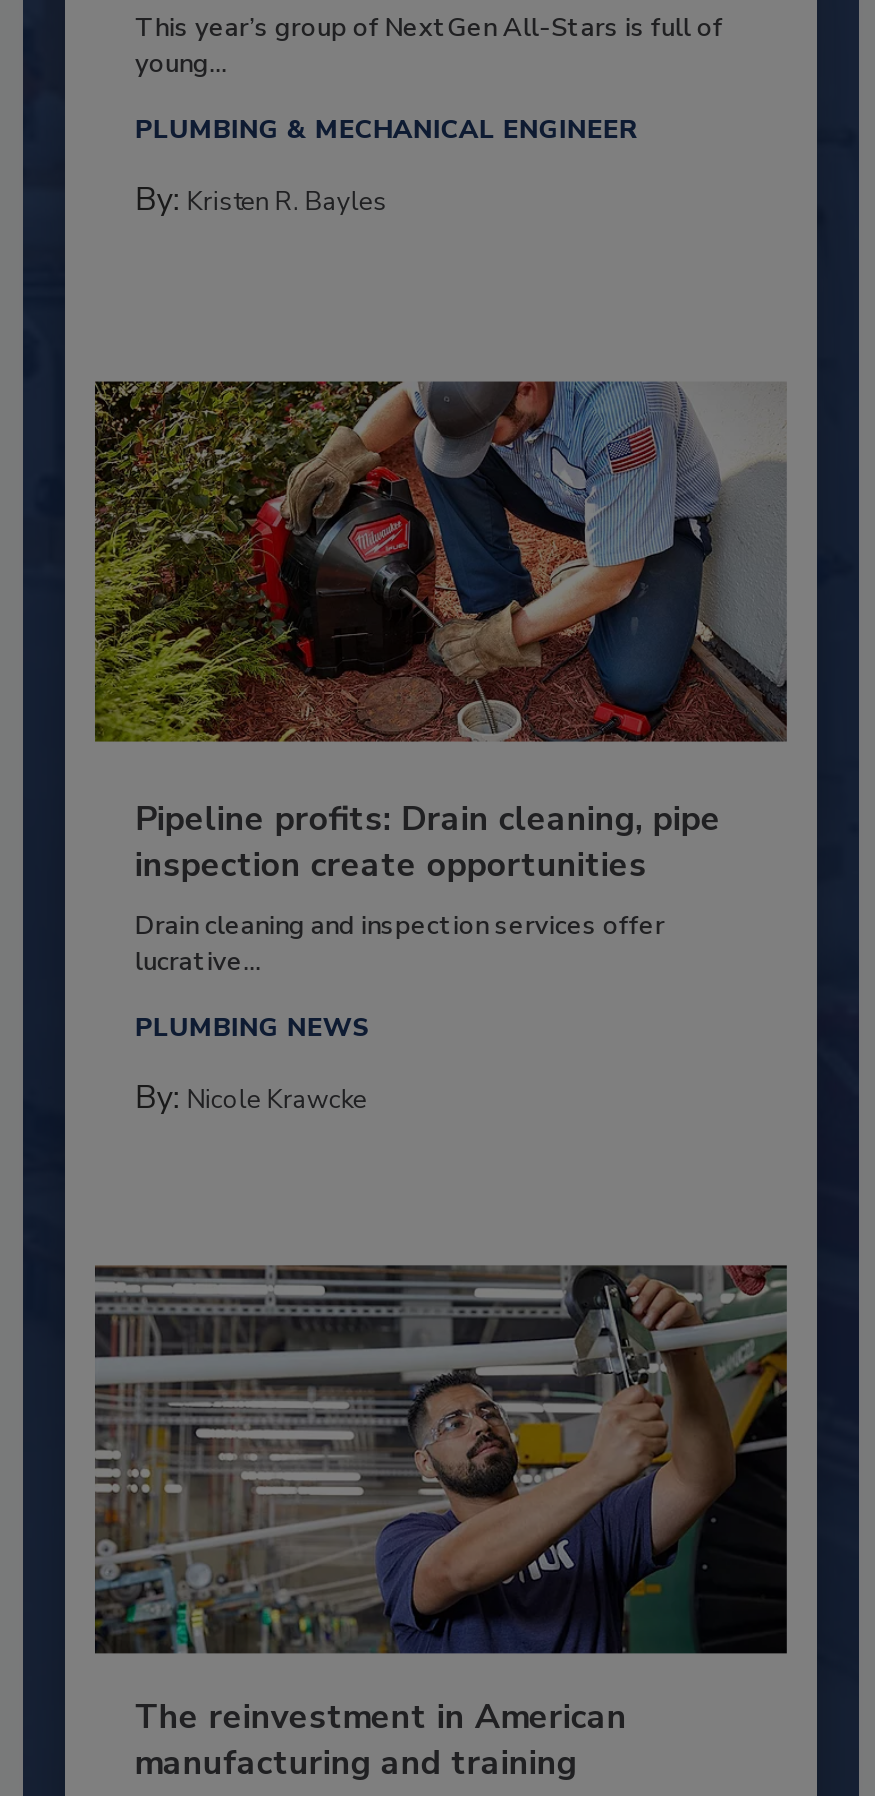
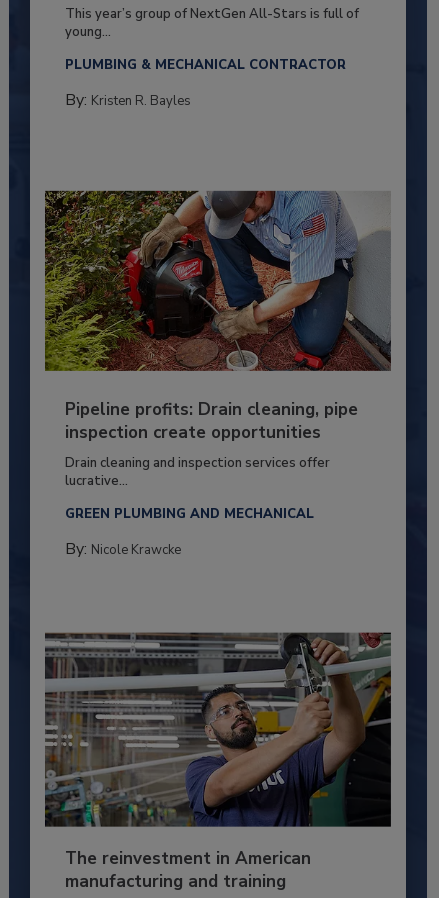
- PLUMBING & MECHANICAL ENGINEER
+ PLUMBING & MECHANICAL CONTRACTOR

- PLUMBING NEWS
+ GREEN PLUMBING AND MECHANICAL
